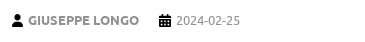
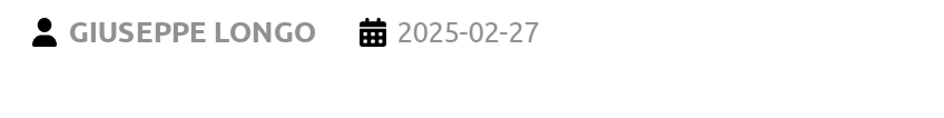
- 2024-02-25
+ 2025-02-27
